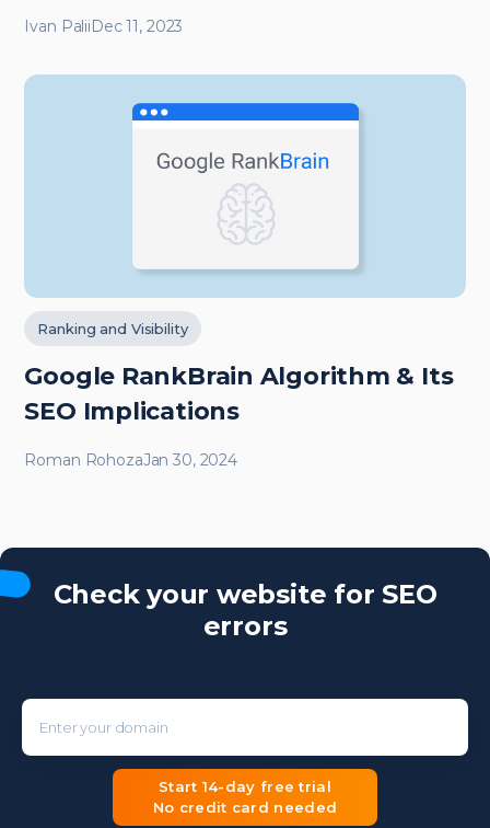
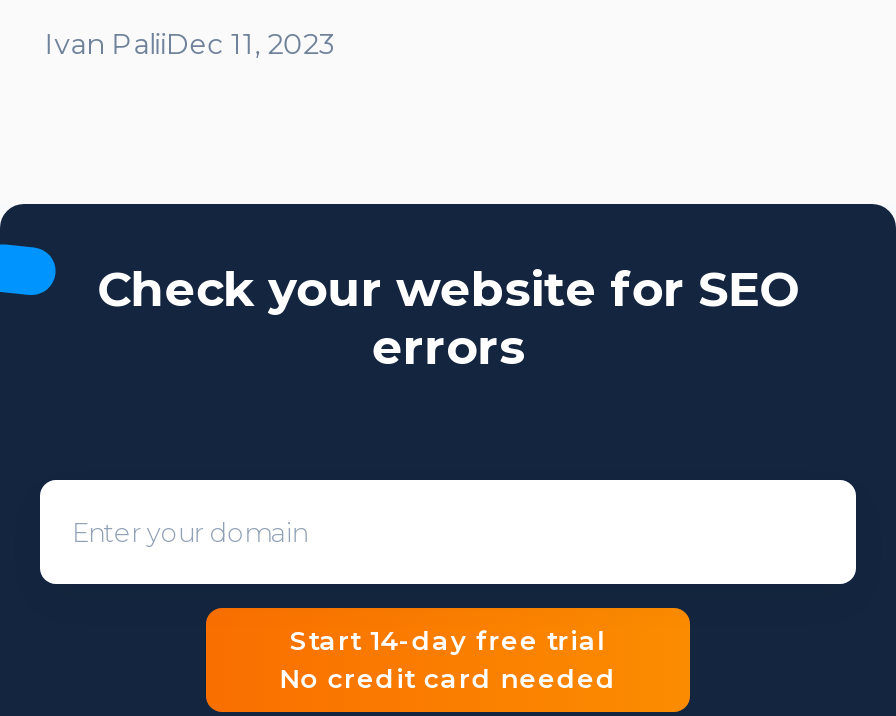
- [image]
- Ranking and Visibility
- Google RankBrain Algorithm & Its
- SEO Implications
- Roman RohozaJan 30, 2024
